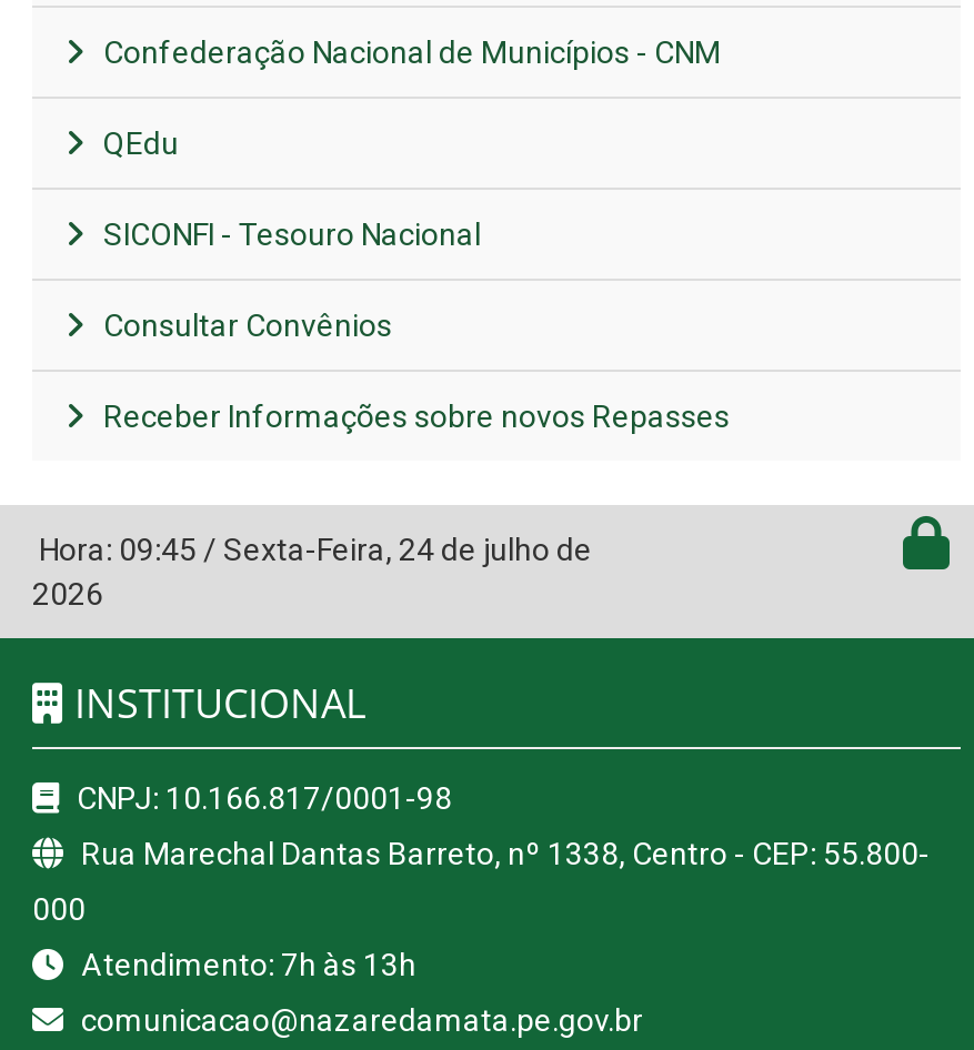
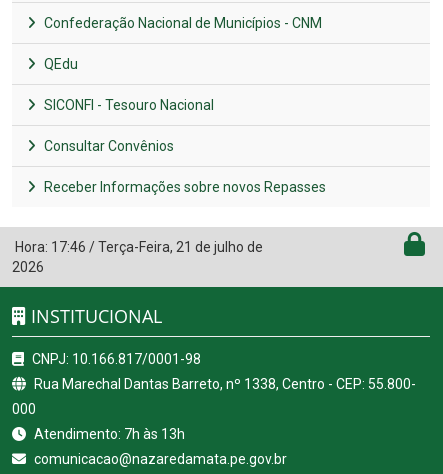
- Hora: 09:45 / Sexta-Feira, 24 de julho de
+ Hora: 17:46 / Terça-Feira, 21 de julho de
